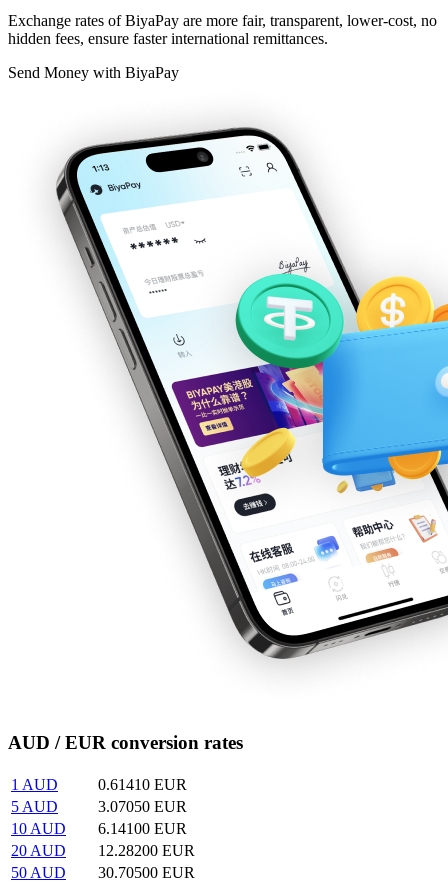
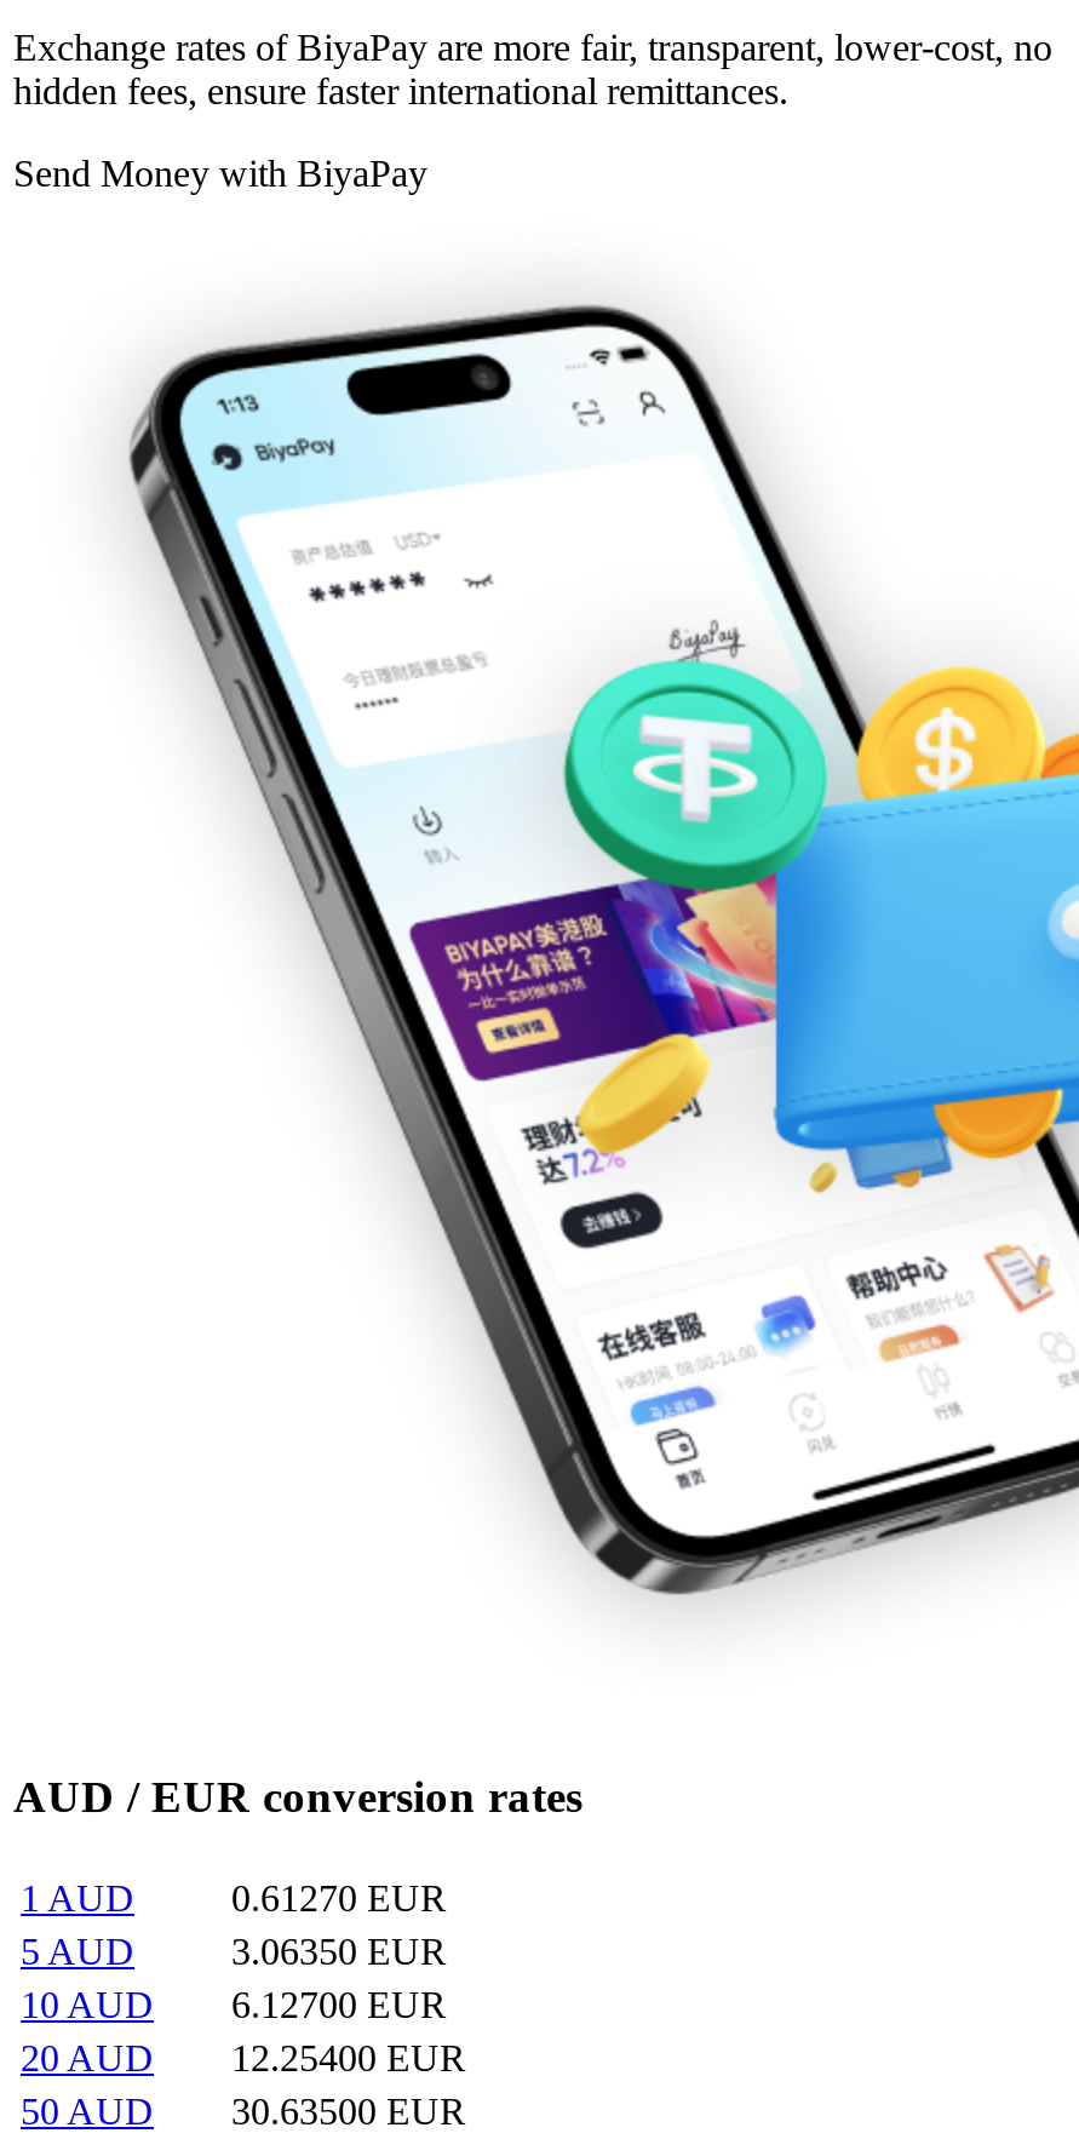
- 0.61410 EUR
+ 0.61270 EUR

- 3.07050 EUR
+ 3.06350 EUR

- 10 AUD 6.14100 EUR
+ 10 AUD 6.12700 EUR

- 20 AUD 12.28200 EUR
+ 20 AUD 12.25400 EUR

- 50 AUD 30.70500 EUR
+ 50 AUD 30.63500 EUR
